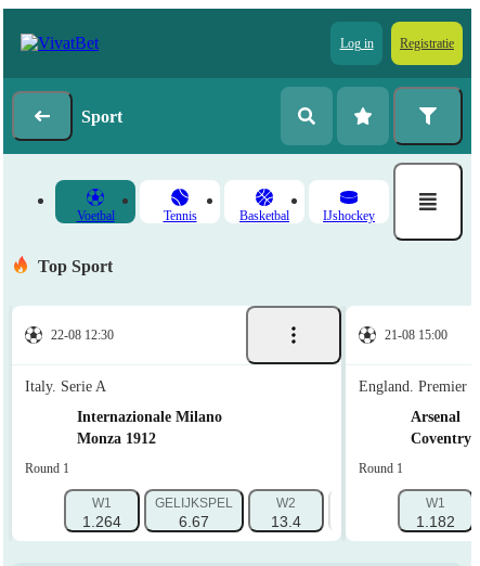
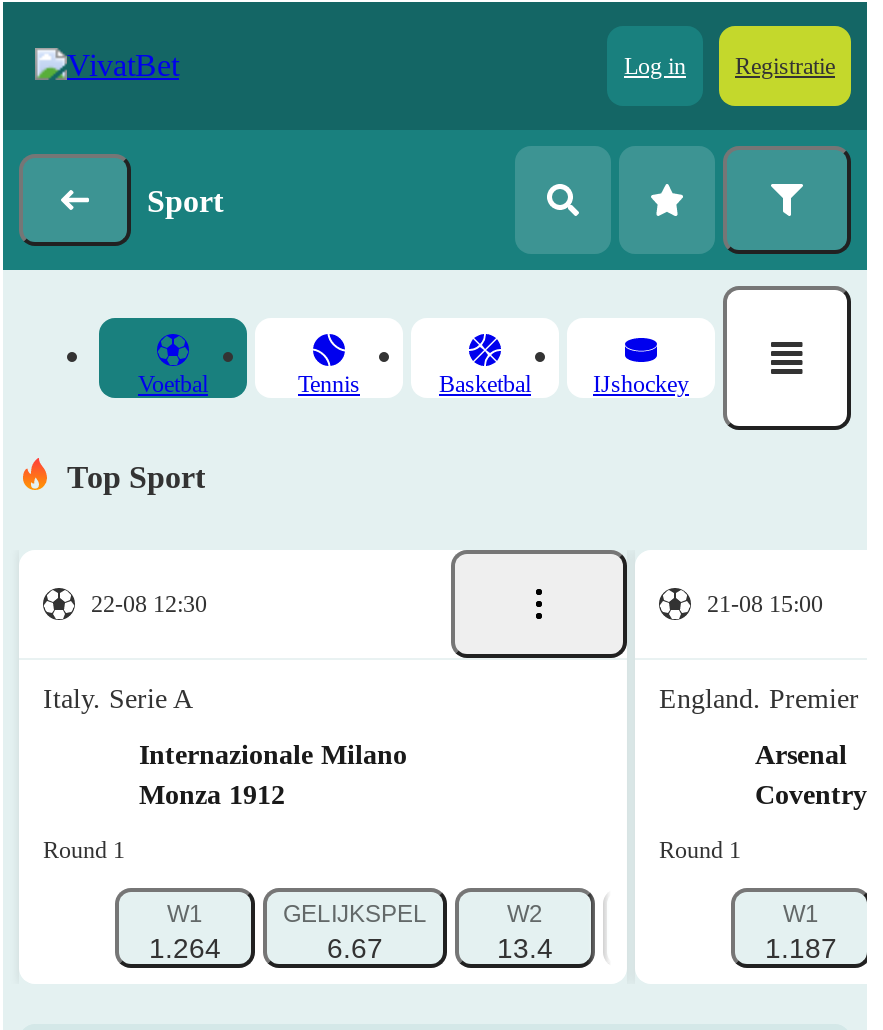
- 1.182
+ 1.187
